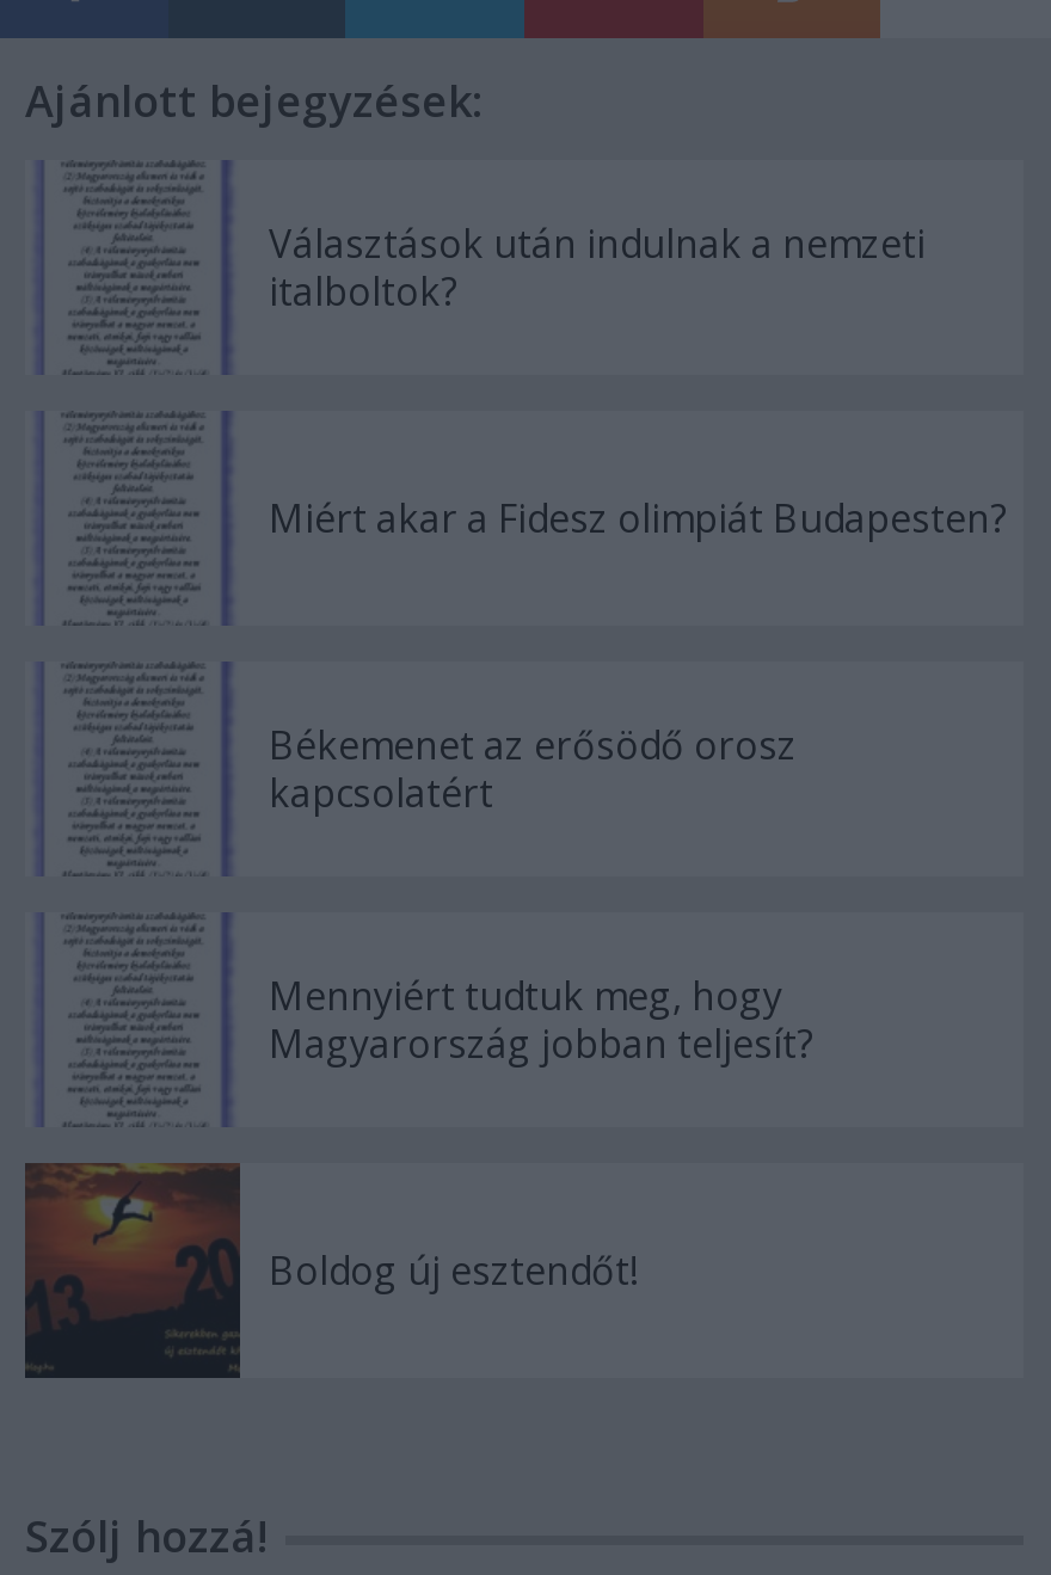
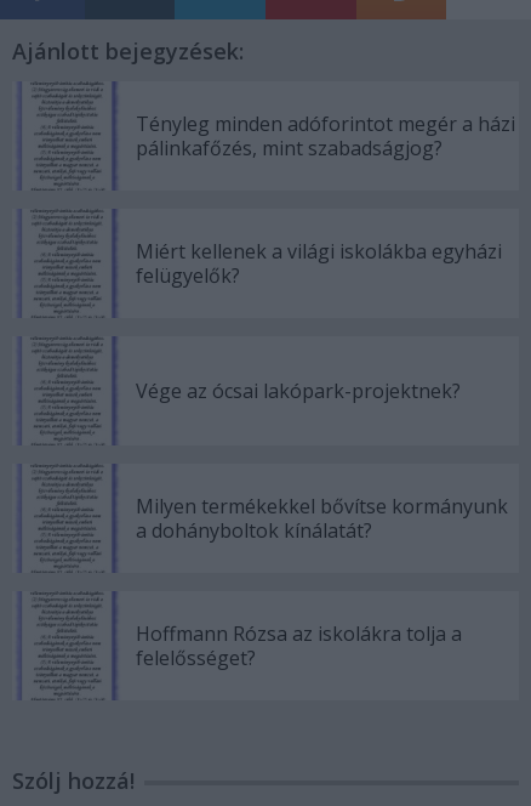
- Választások után indulnak a nemzeti
- italboltok?
+ Tényleg minden adóforintot megér a házi
+ pálinkafőzés, mint szabadságjog?

- Miért akar a Fidesz olimpiát Budapesten?
+ Miért kellenek a világi iskolákba egyházi
+ felügyelők?

- Békemenet az erősödő orosz
- kapcsolatért
+ Vége az ócsai lakópark-projektnek?

- Mennyiért tudtuk meg, hogy
- Magyarország jobban teljesít?
+ Milyen termékekkel bővítse kormányunk
+ a dohányboltok kínálatát?

- [image]

- Boldog új esztendőt!
+ Hoffmann Rózsa az iskolákra tolja a
+ felelősséget?
